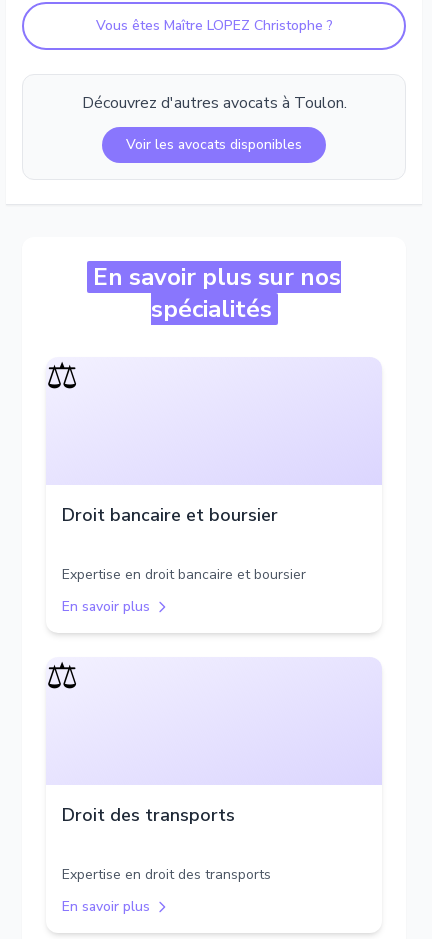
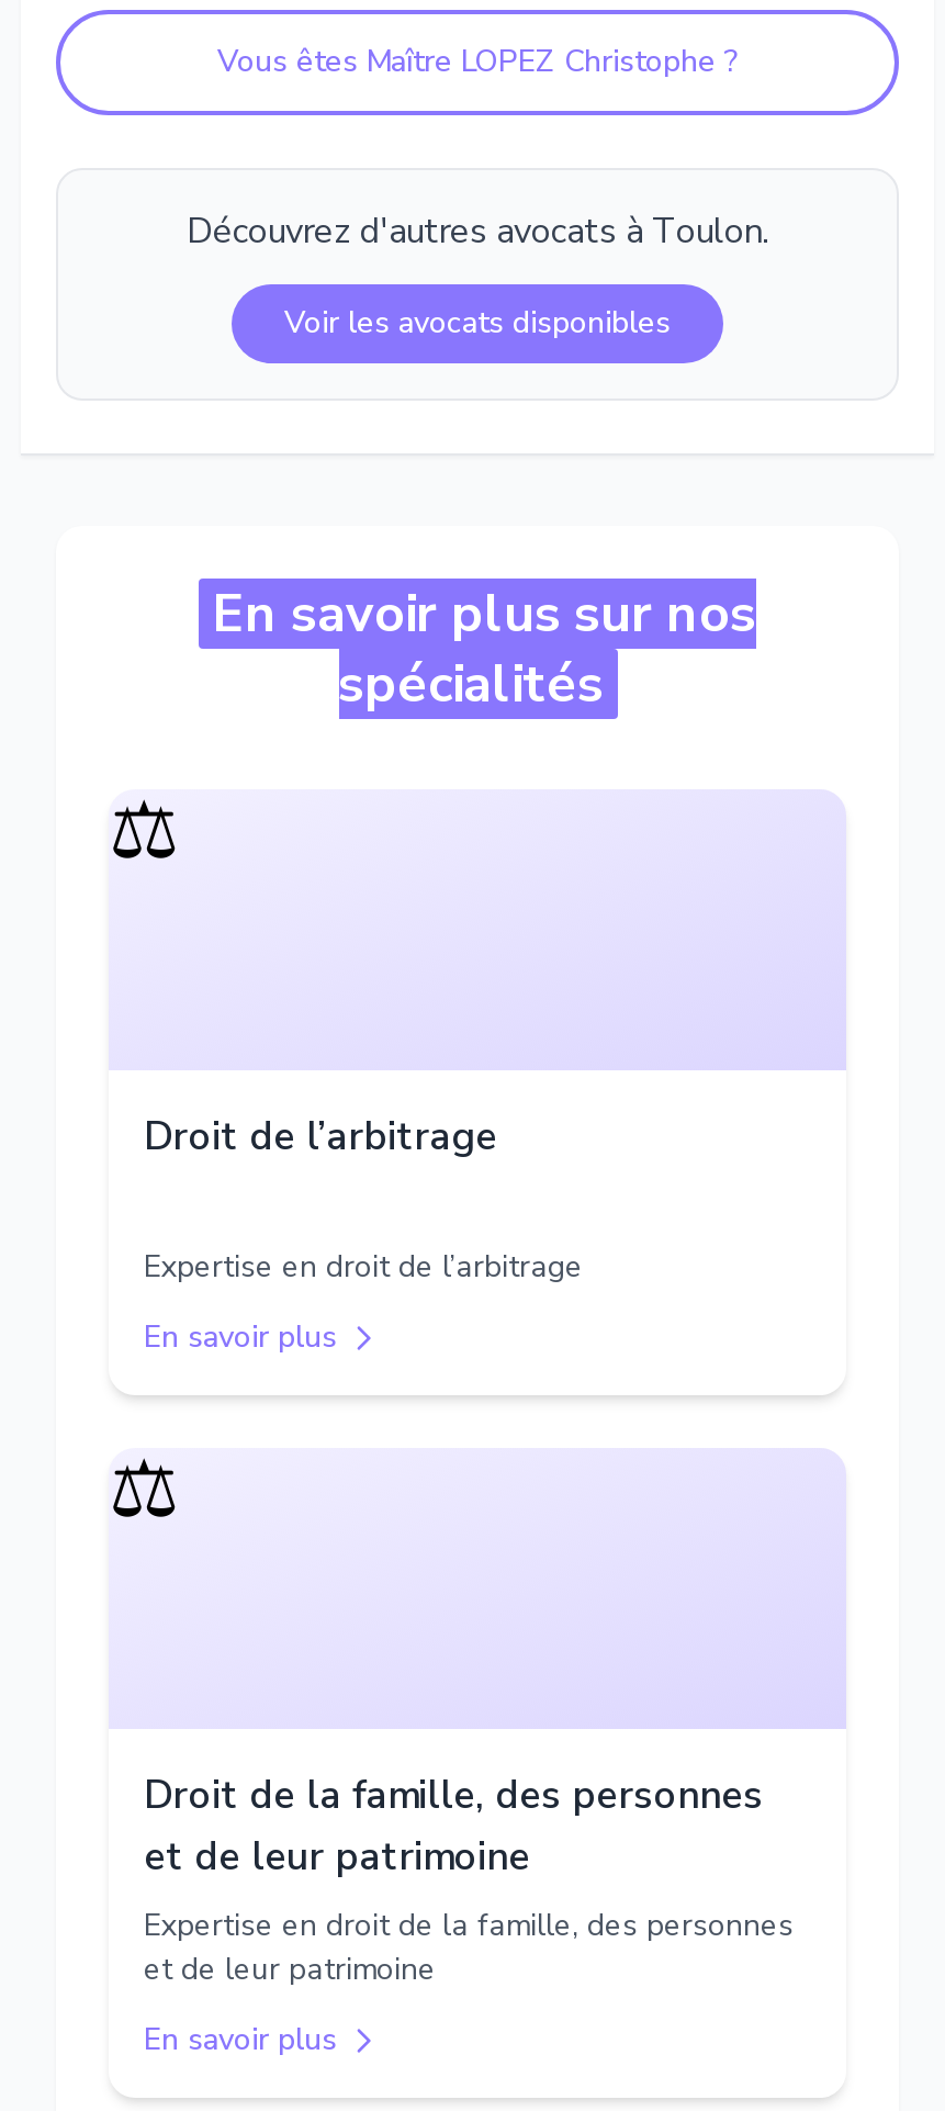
- Droit bancaire et boursier
+ Droit de l’arbitrage

- Expertise en droit bancaire et boursier
+ Expertise en droit de l’arbitrage

- Droit des transports
- Expertise en droit des transports
+ Droit de la famille, des personnes
+ et de leur patrimoine
+ Expertise en droit de la famille, des personnes
+ et de leur patrimoine
